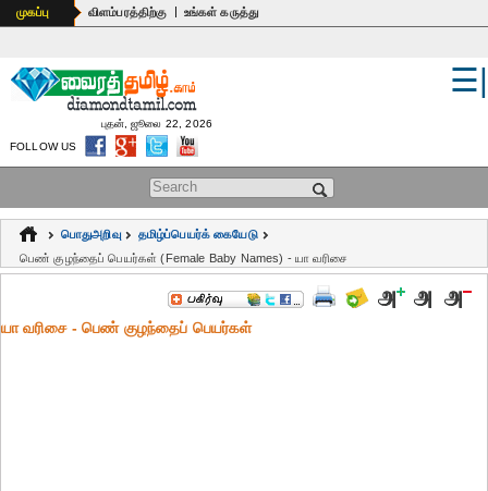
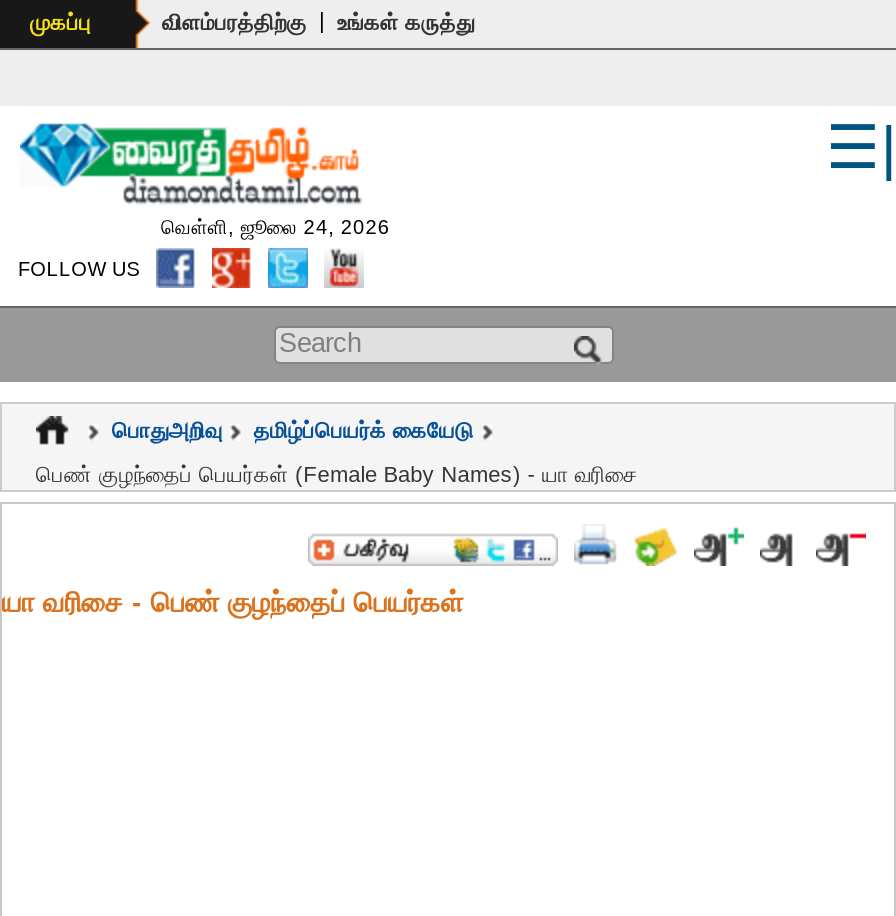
- புதன், ஜூலை 22, 2026
+ வெள்ளி, ஜூலை 24, 2026
